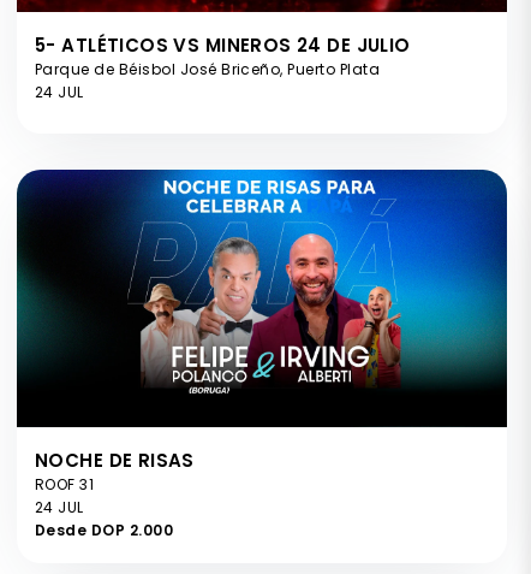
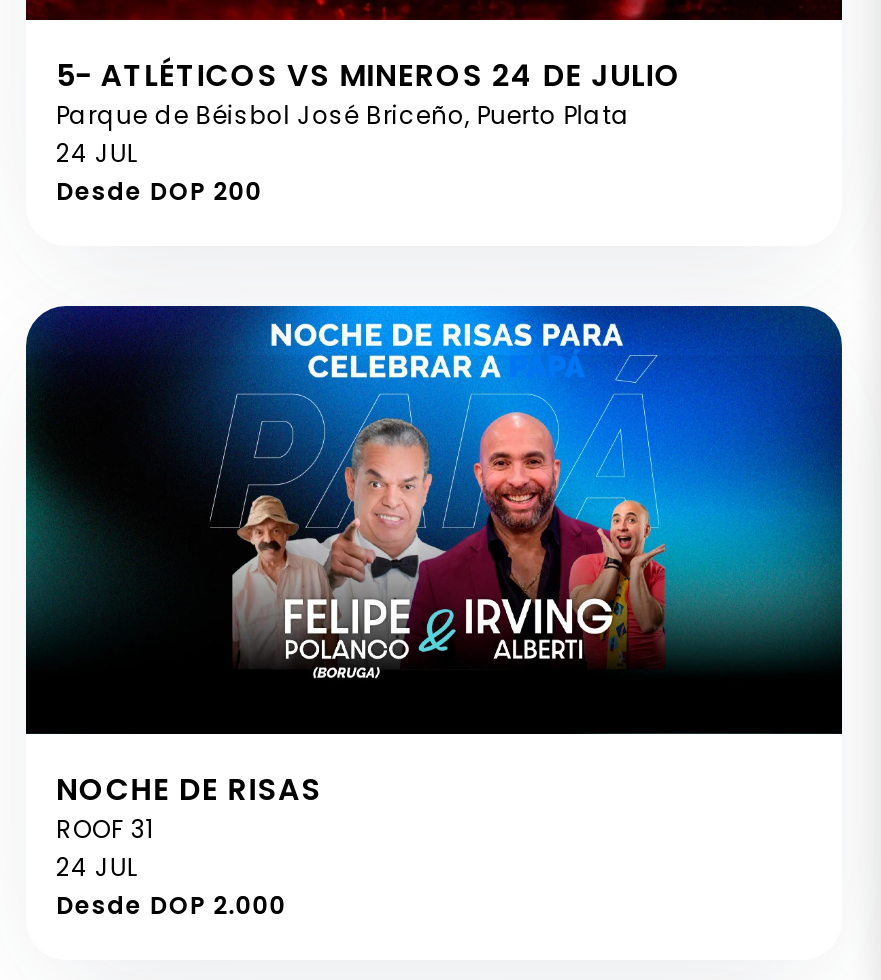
+ Desde DOP 200
